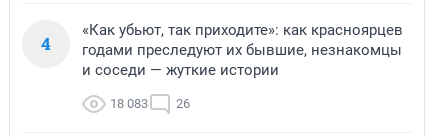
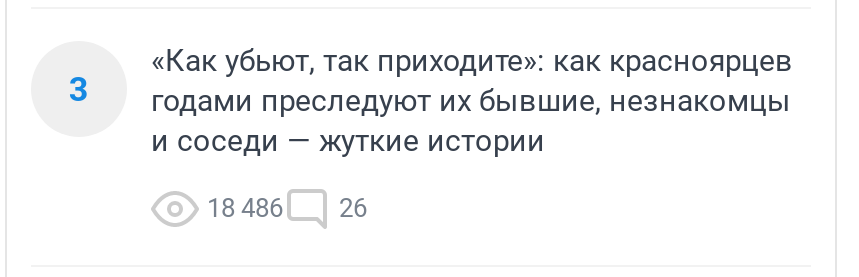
- 4 годами преследуют их бывшие, незнакомцы
+ 3 годами преследуют их бывшие, незнакомцы

- 18 083 26
+ 18 486 26
